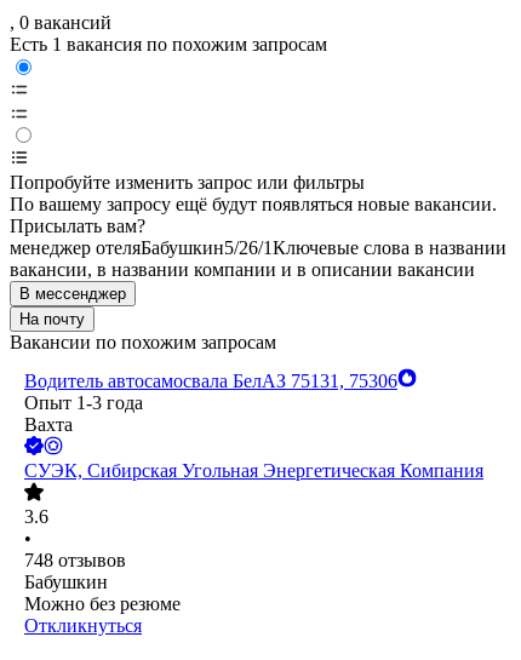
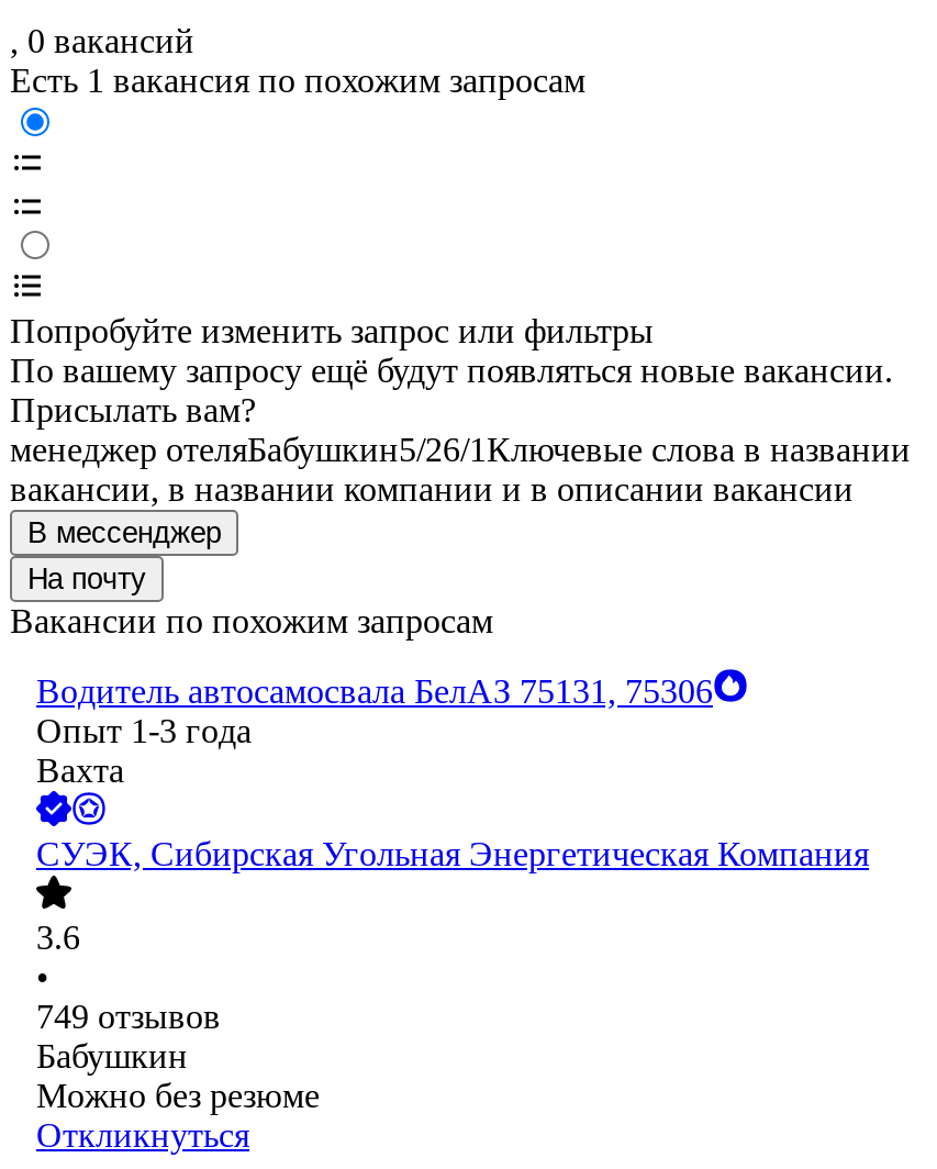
- 748 отзывов
+ 749 отзывов
